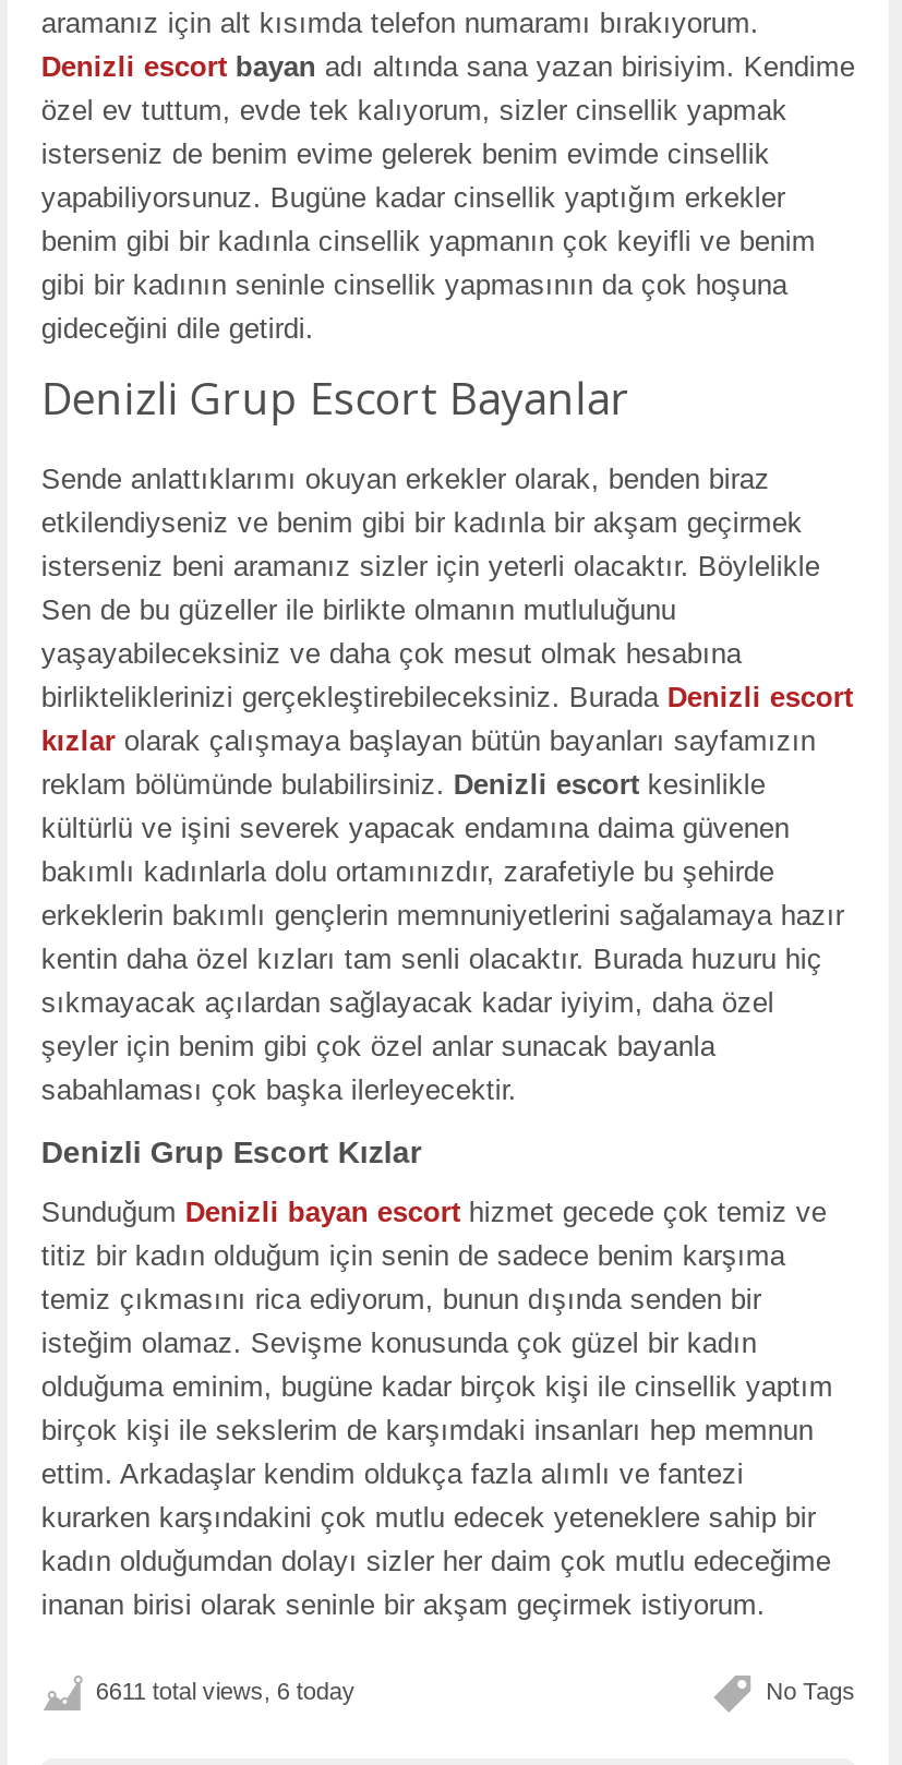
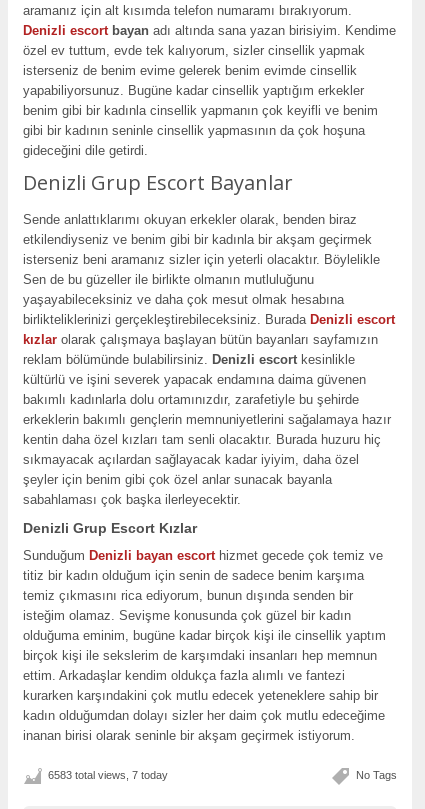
- 6611 total views, 6 today
+ 6583 total views, 7 today
